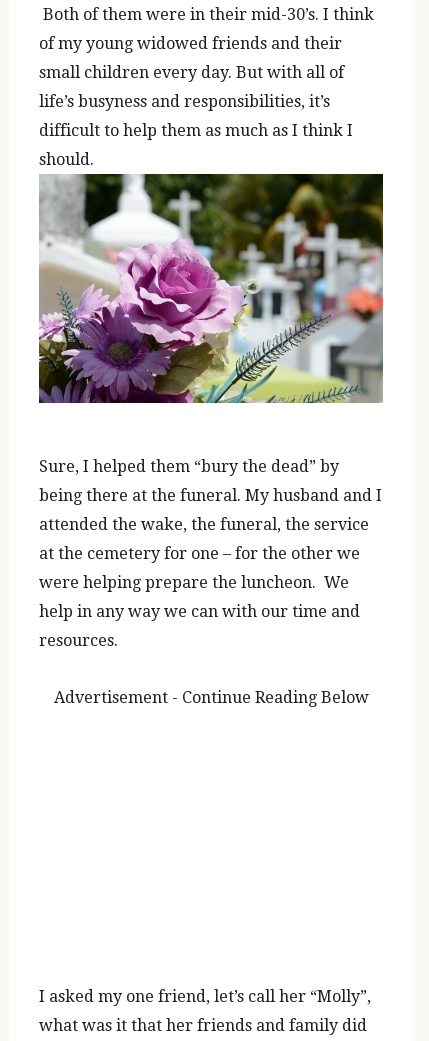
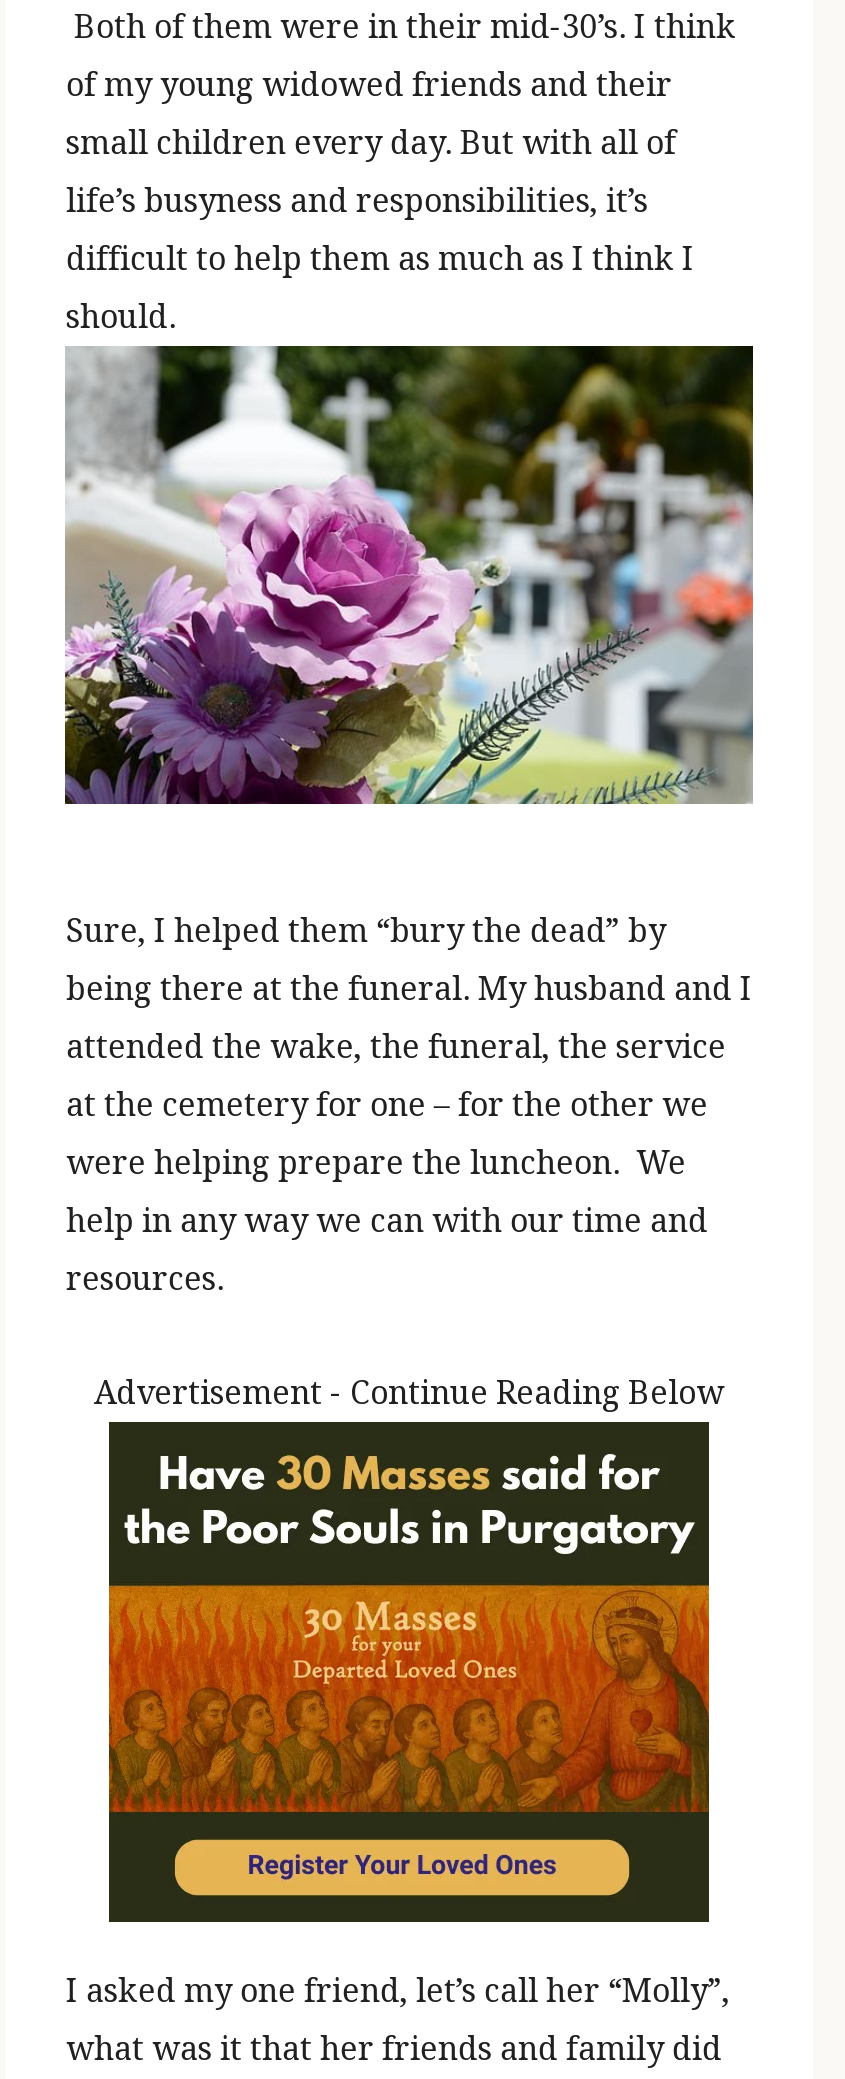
+ [image]
